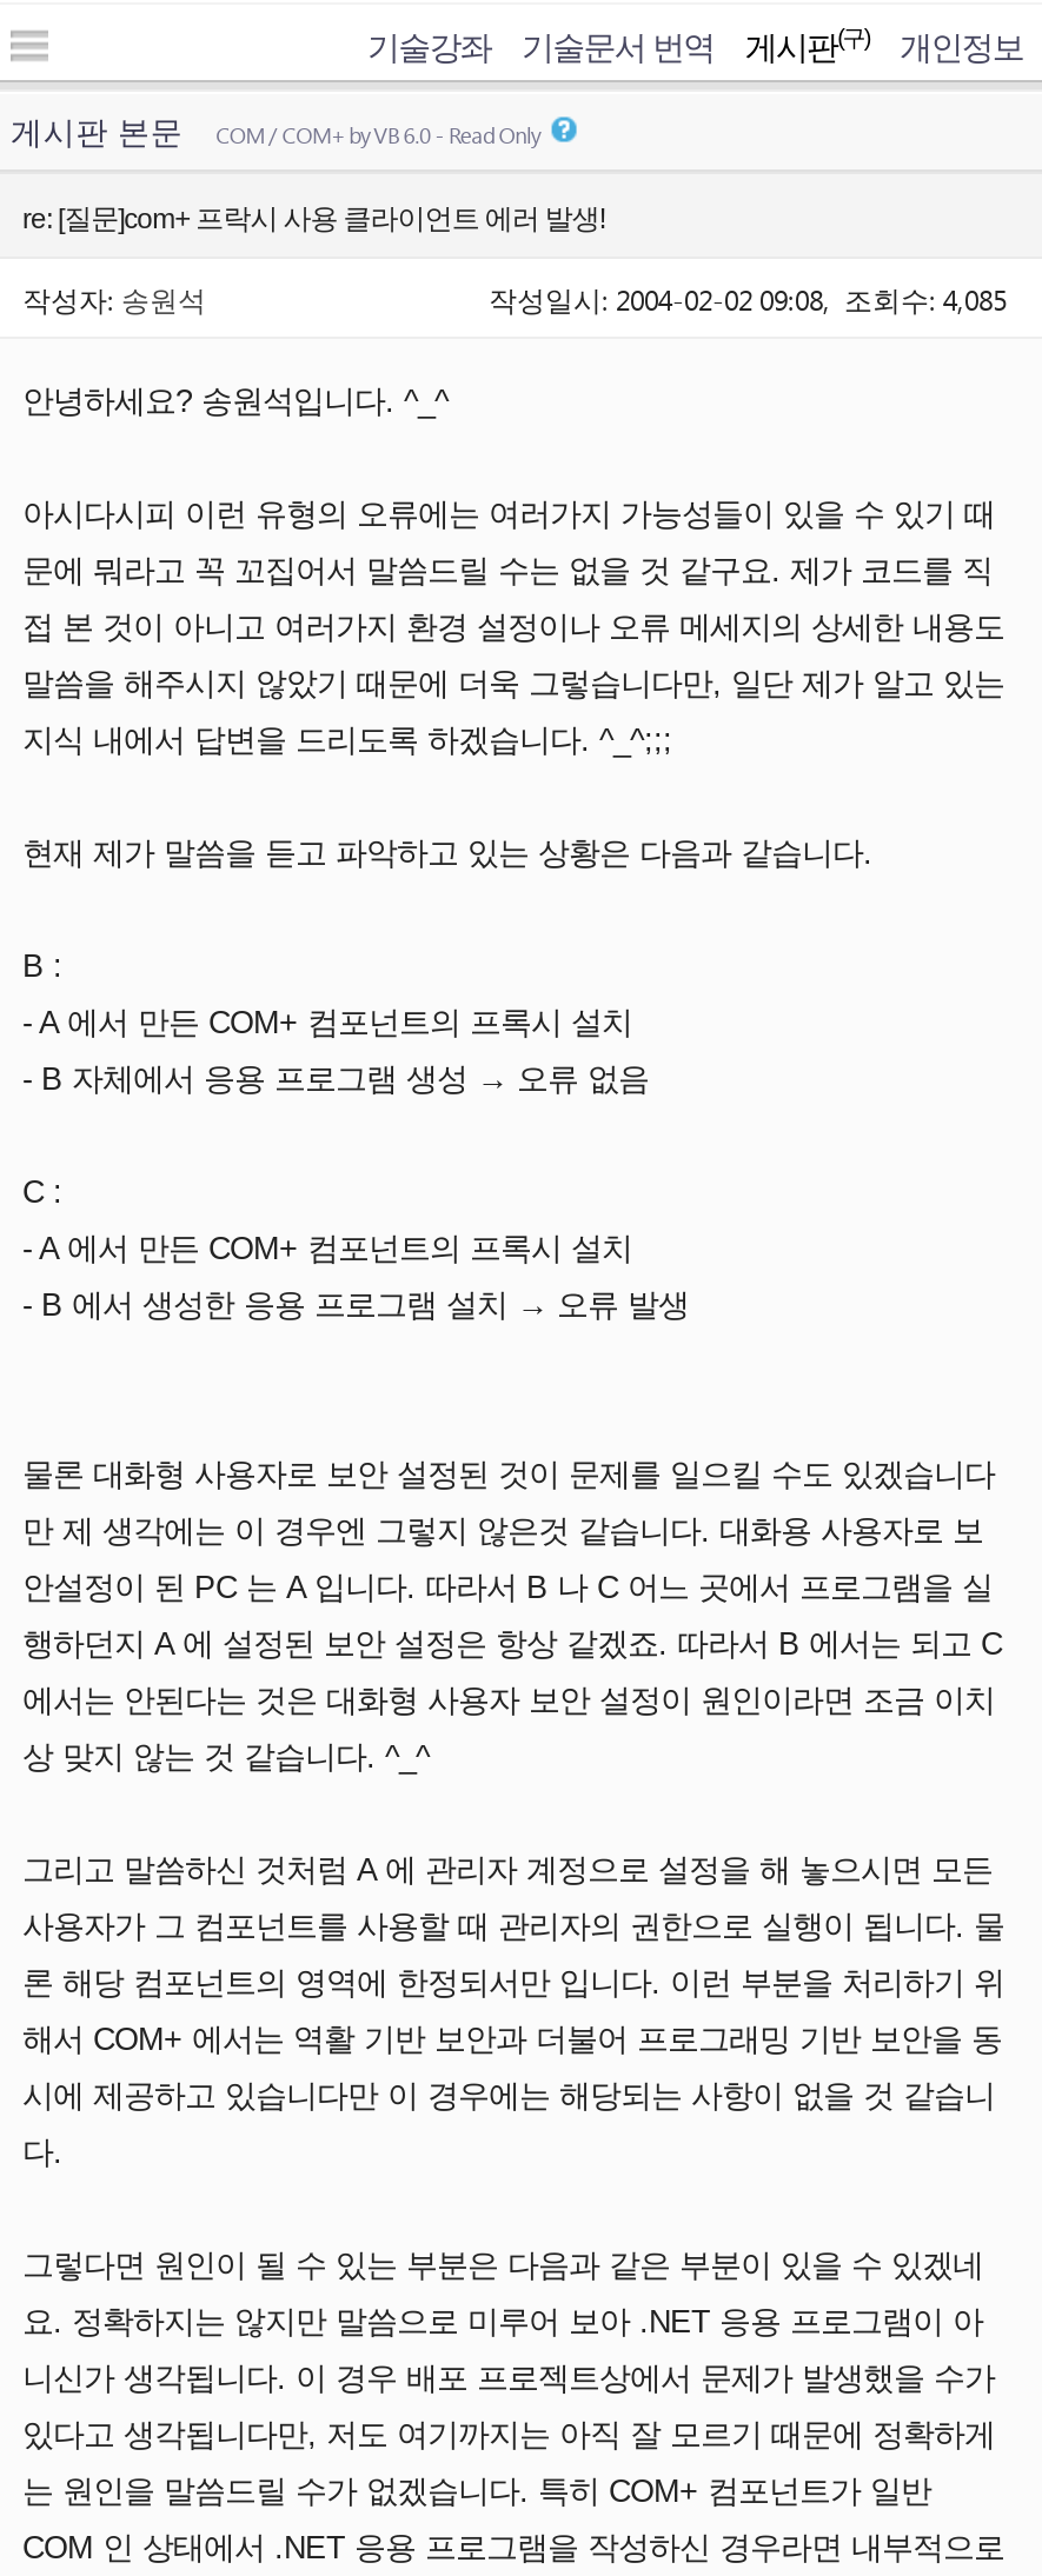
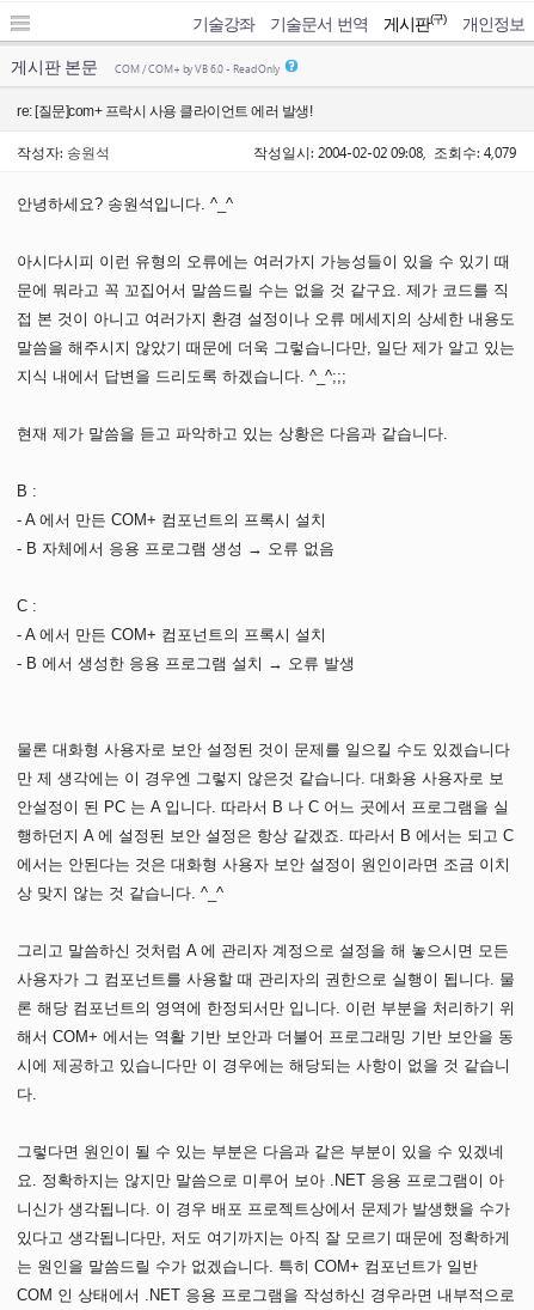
- 작성일시: 2004-02-02 09:08, 조회수: 4,085
+ 작성일시: 2004-02-02 09:08, 조회수: 4,079
